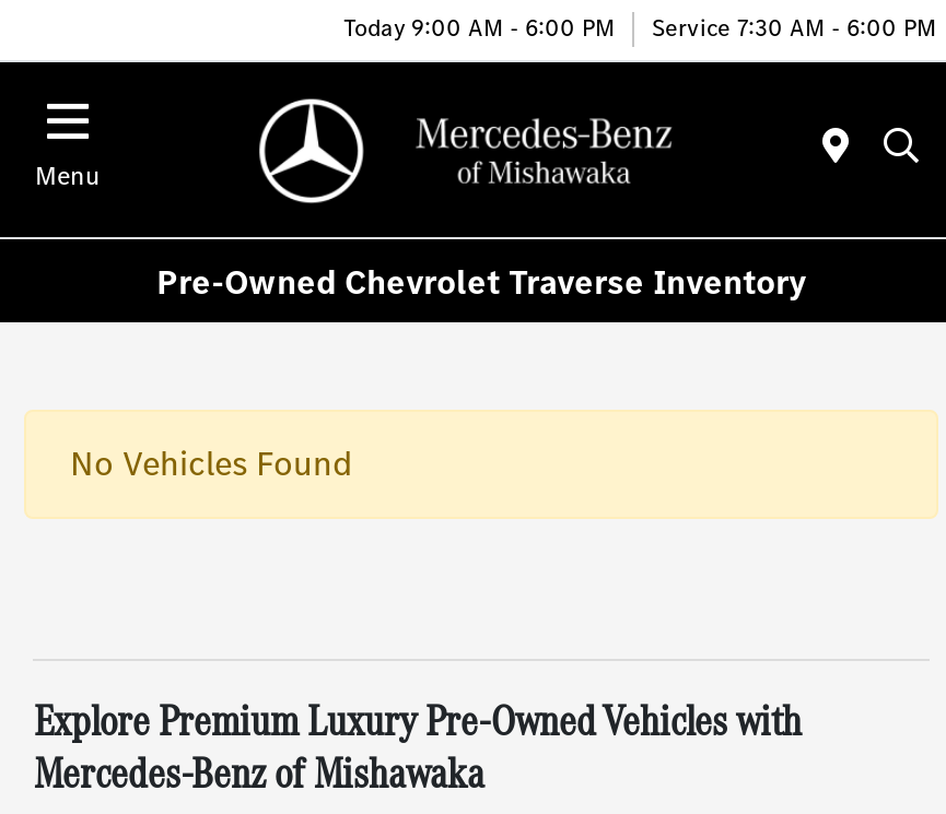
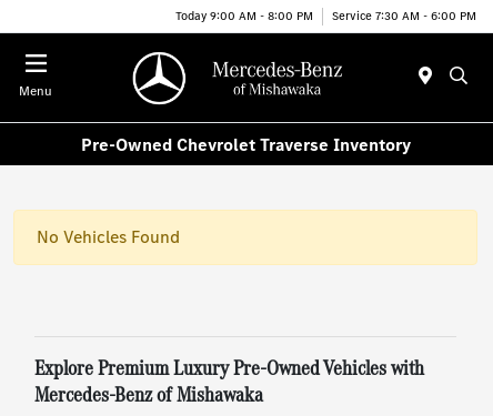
- Today 9:00 AM - 6:00 PM Service 7:30 AM - 6:00 PM
+ Today 9:00 AM - 8:00 PM Service 7:30 AM - 6:00 PM
